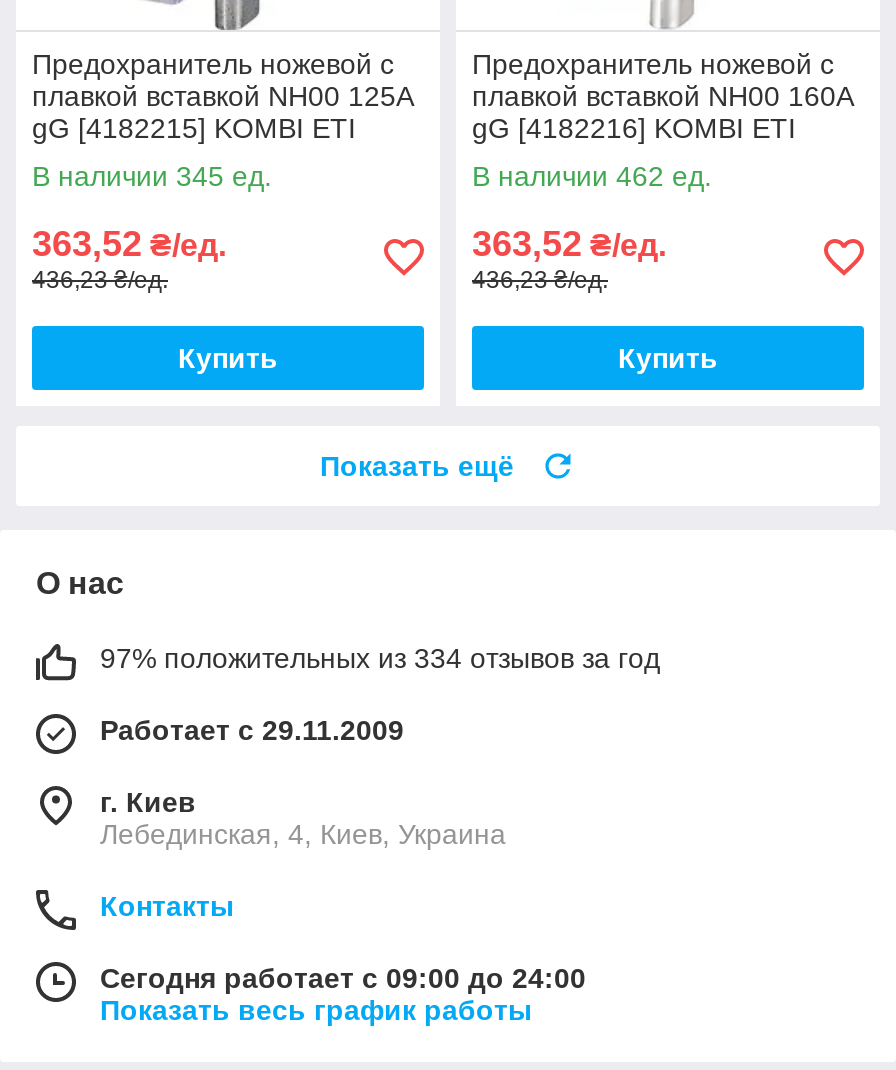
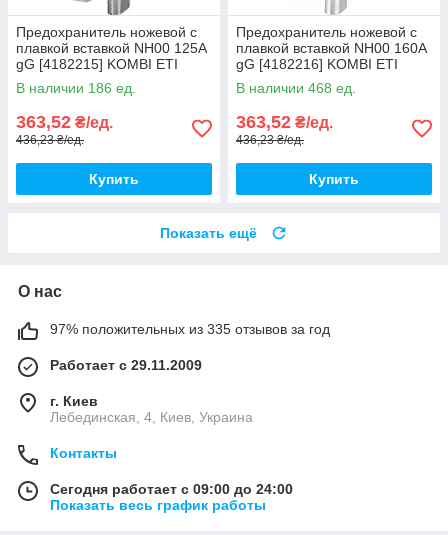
- В наличии 345 ед.
+ В наличии 186 ед.

- В наличии 462 ед.
+ В наличии 468 ед.

- 97% положительных из 334 отзывов за год
+ 97% положительных из 335 отзывов за год
